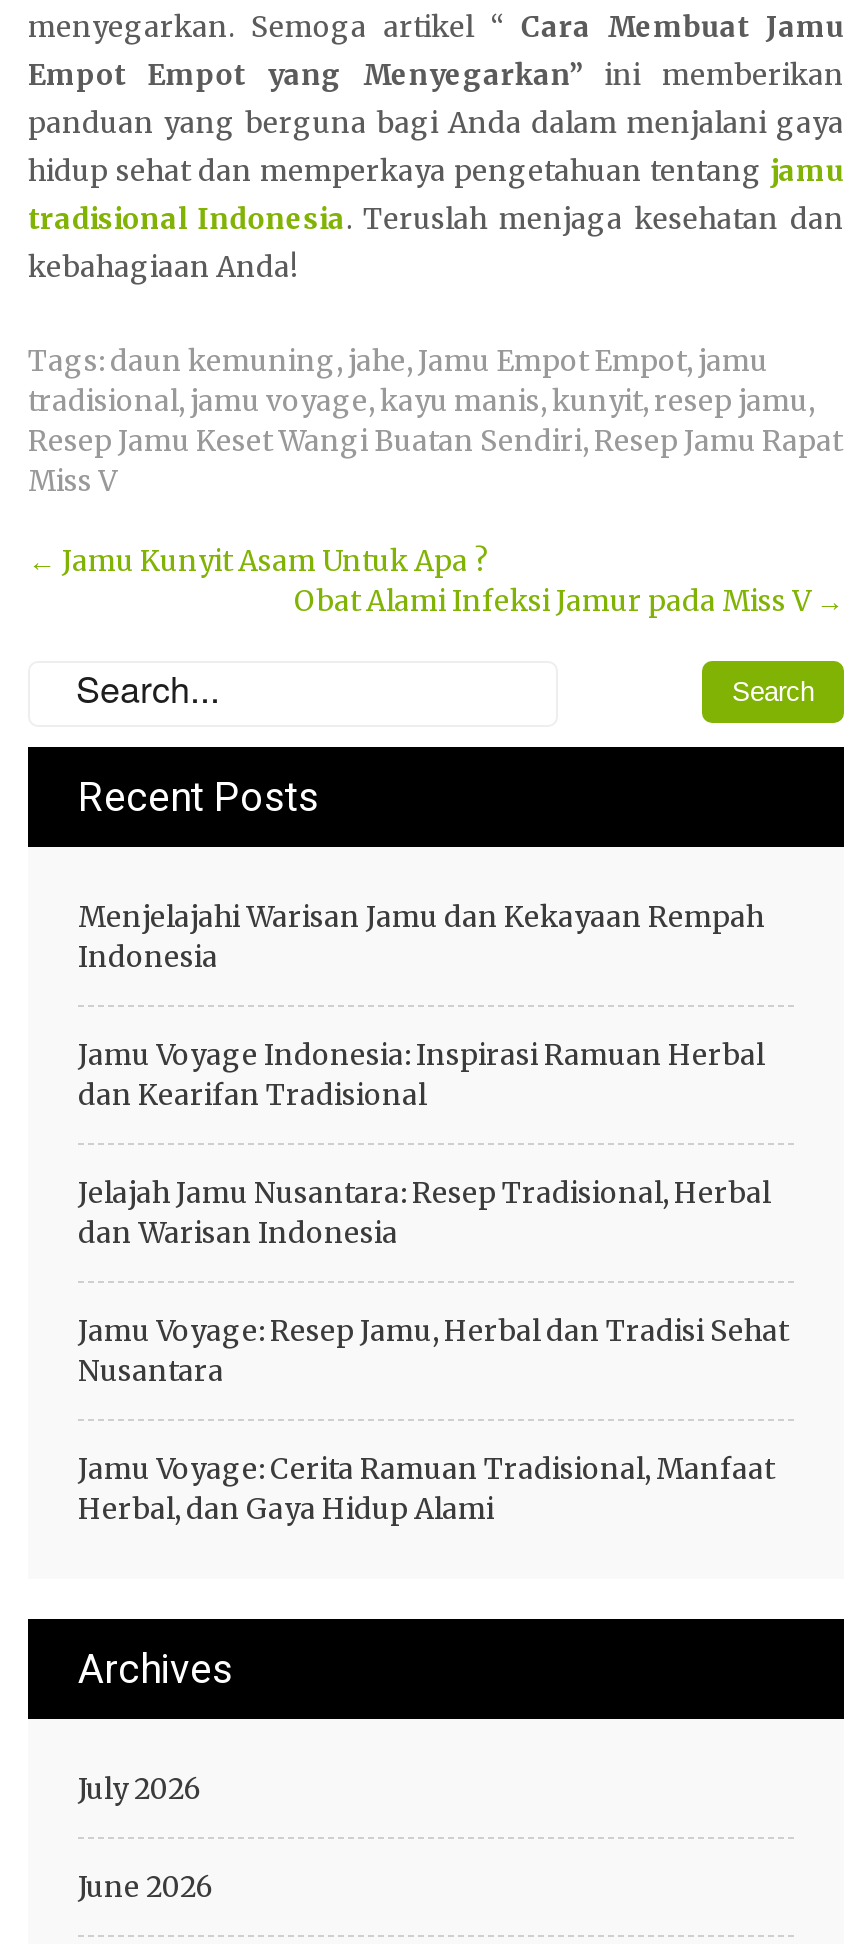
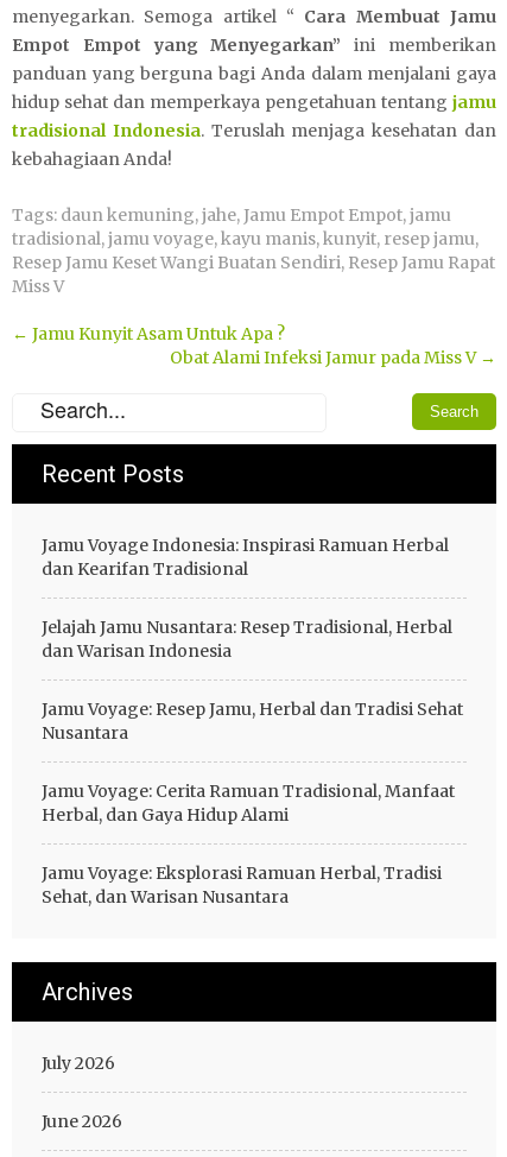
- Menjelajahi Warisan Jamu dan Kekayaan Rempah
- Indonesia

moved up: Jamu Voyage Indonesia: Inspirasi Ramuan Herbal | dan Kearifan Tradisional | Jelajah Jamu Nusantara: Resep Tradisional, Herbal | dan Warisan Indonesia | Jamu Voyage: Resep Jamu, Herbal dan Tradisi Sehat | Nusantara | Jamu Voyage: Cerita Ramuan Tradisional, Manfaat | Herbal, dan Gaya Hidup Alami

+ Jamu Voyage: Eksplorasi Ramuan Herbal, Tradisi
+ Sehat, dan Warisan Nusantara
